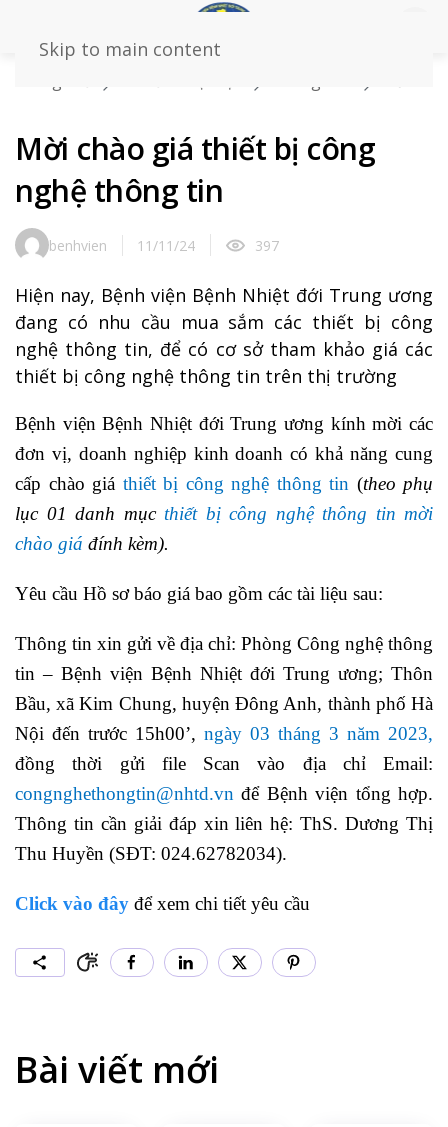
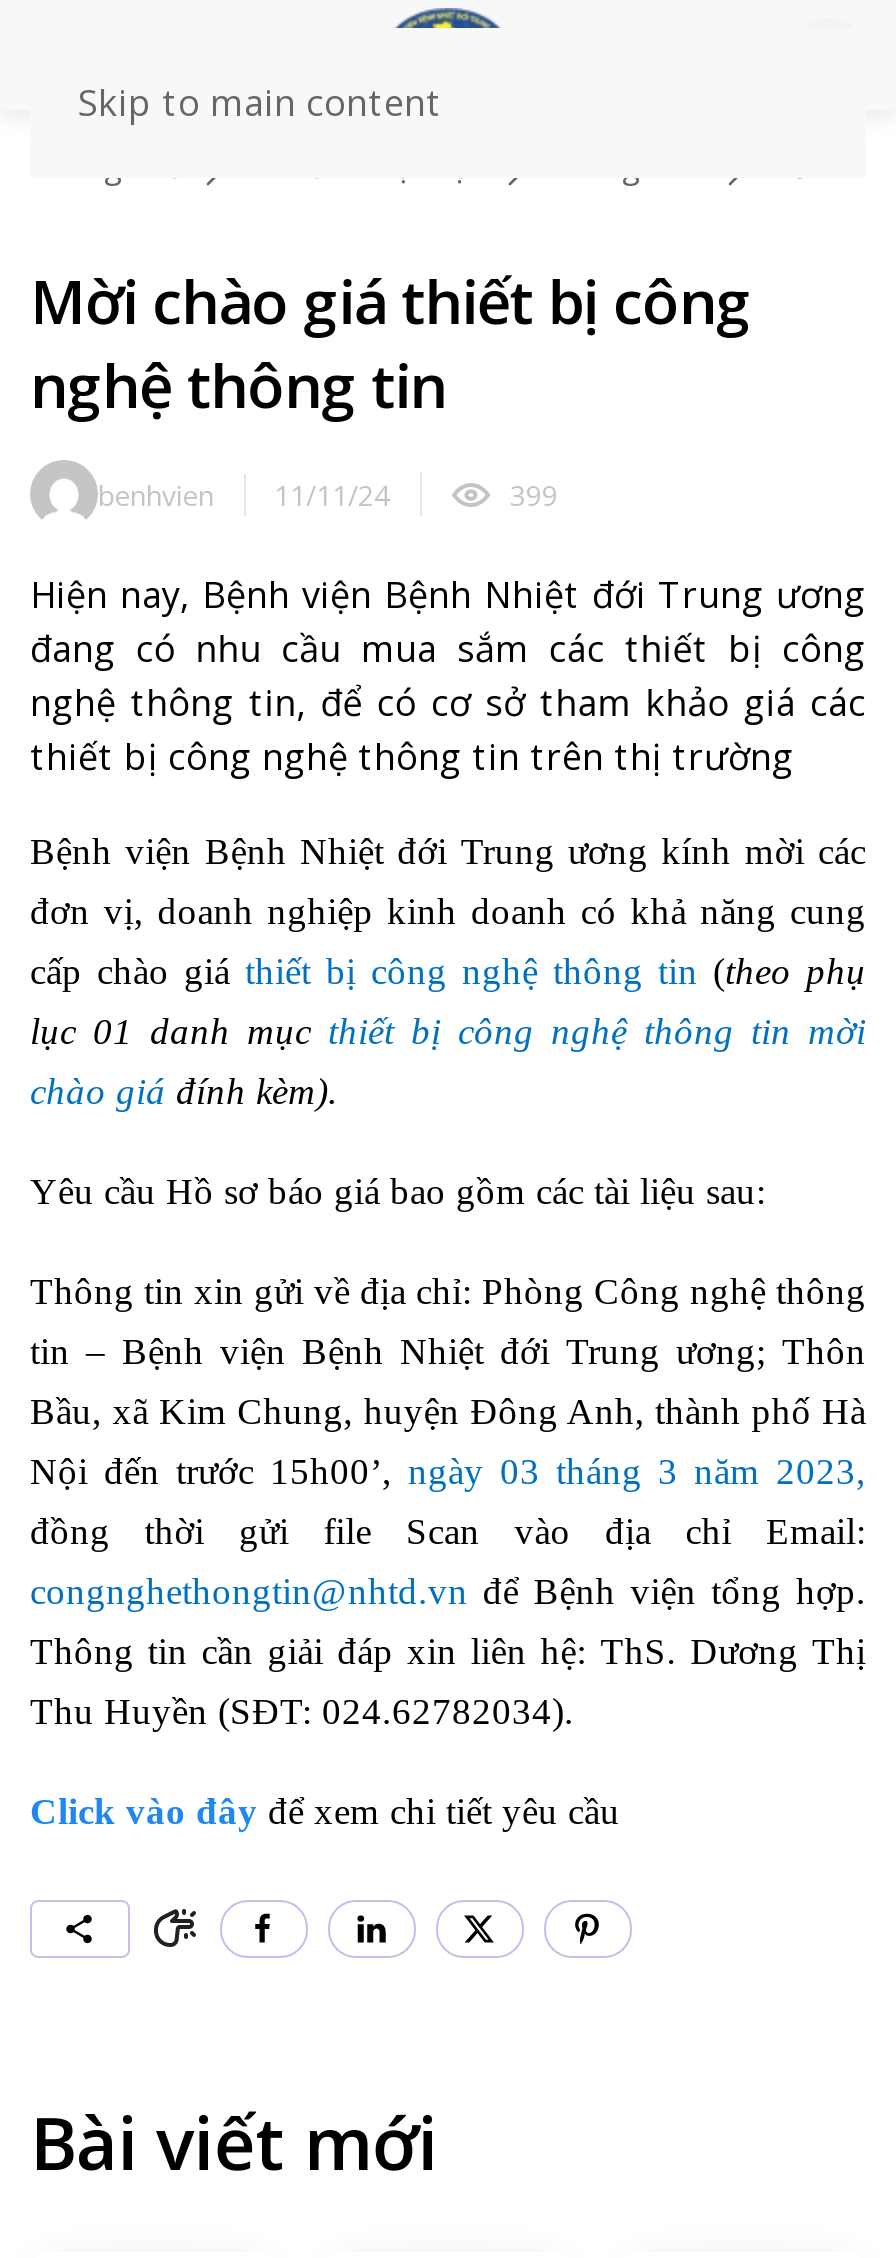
- 397
+ 399
